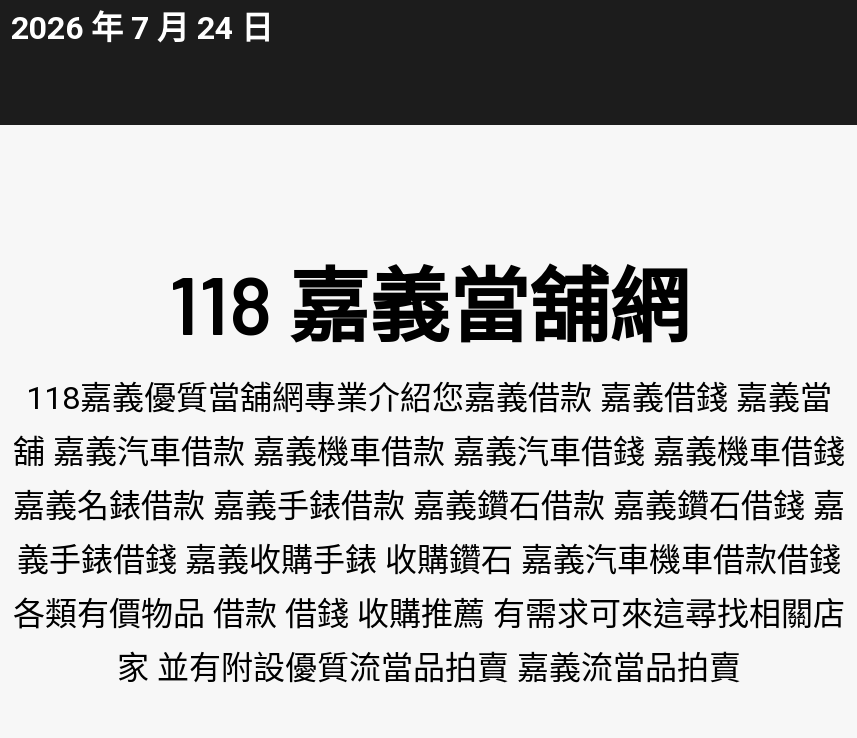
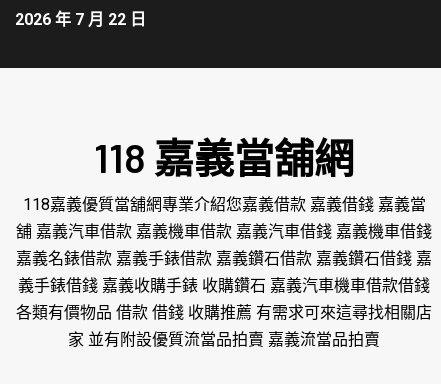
- 2026 年 7 月 24 日
+ 2026 年 7 月 22 日
